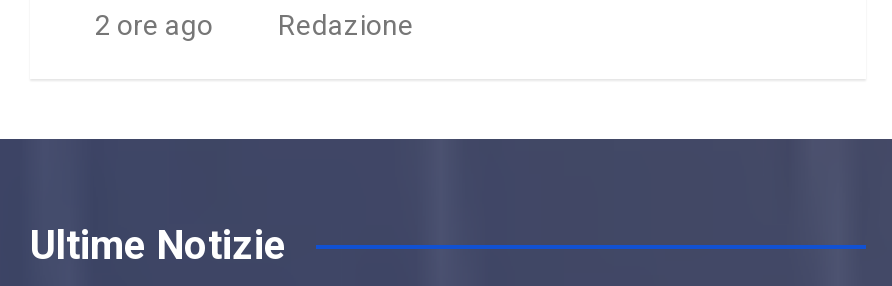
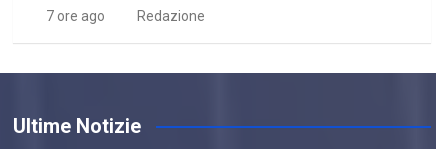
- 2 ore ago
+ 7 ore ago
